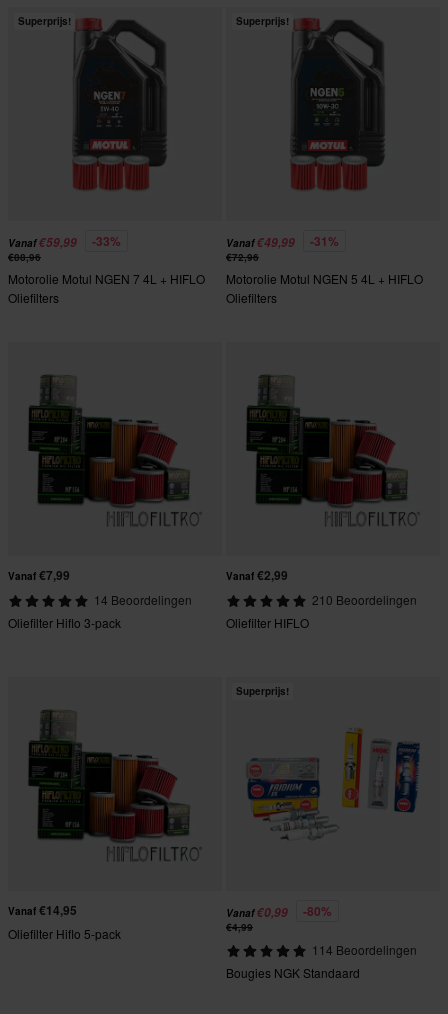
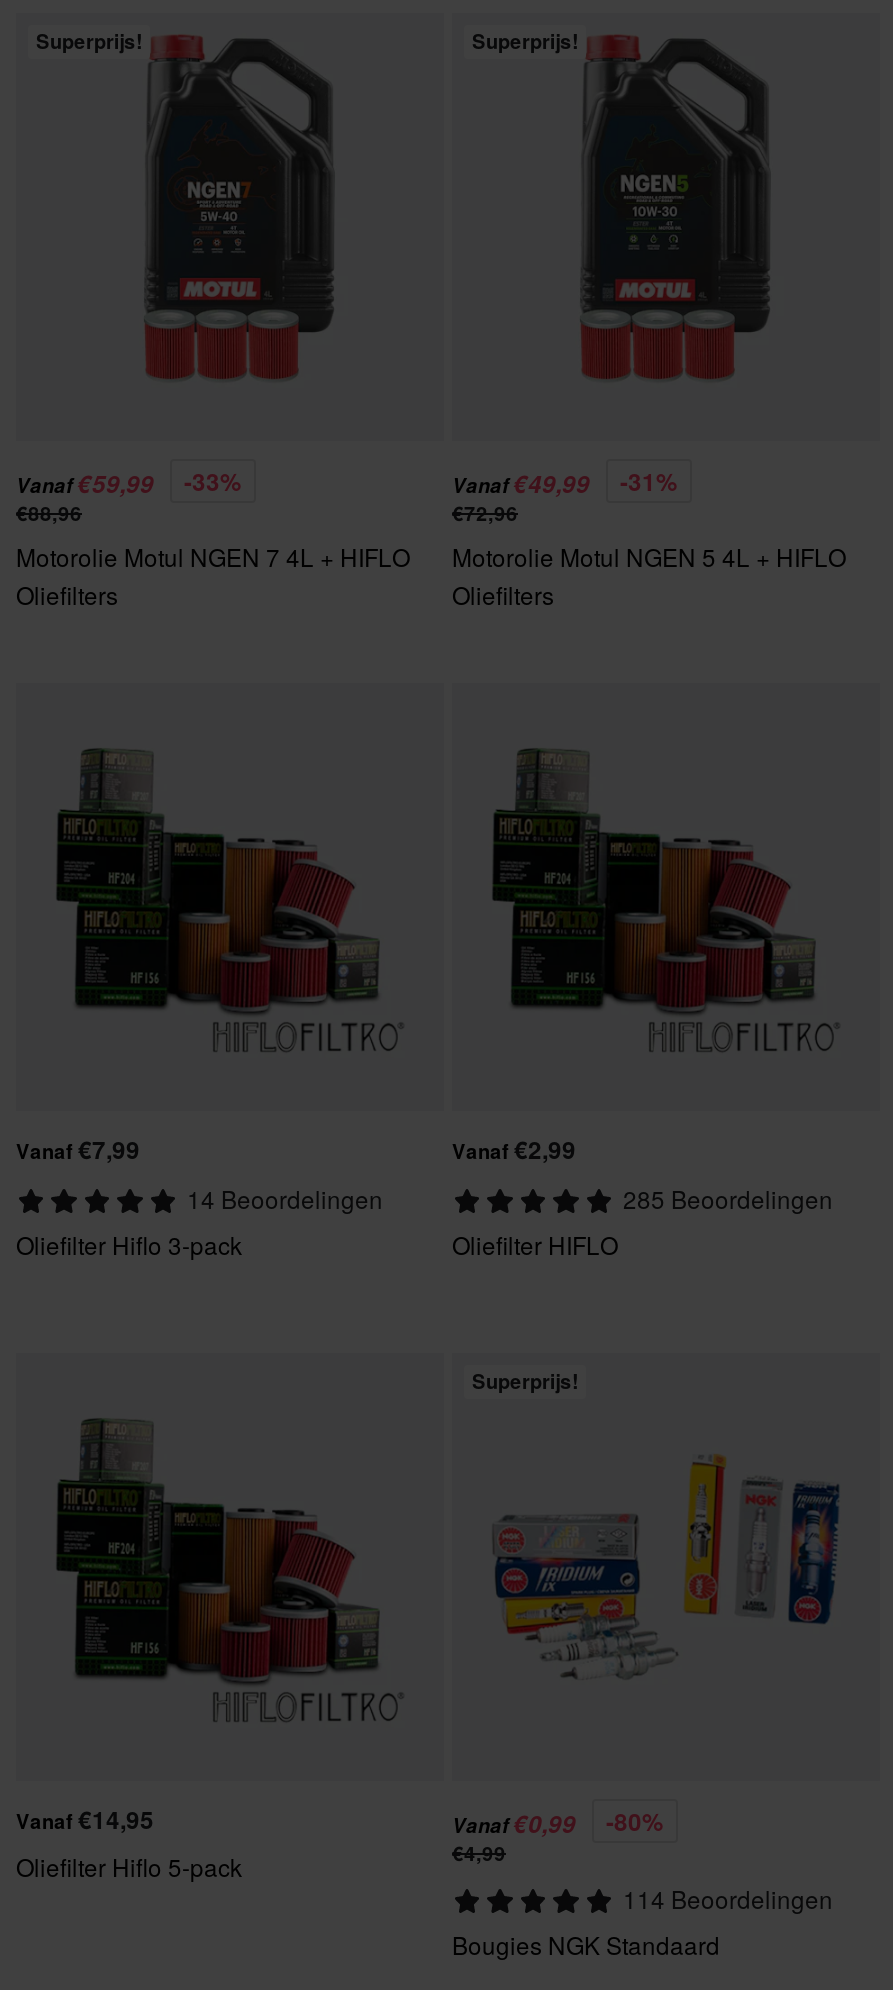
- 210 Beoordelingen
+ 285 Beoordelingen
